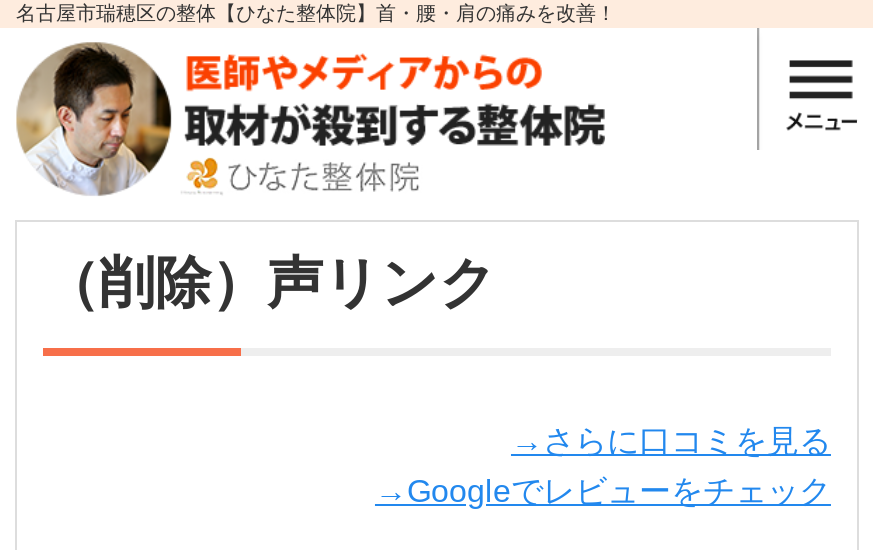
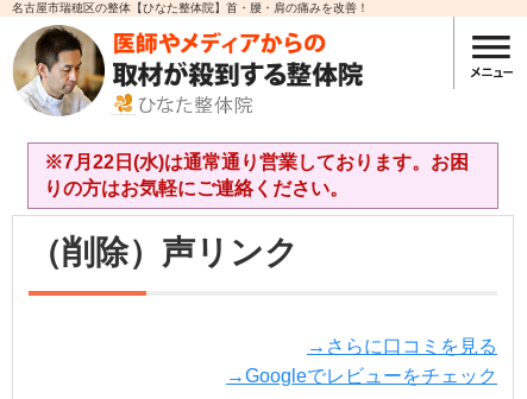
+ ※7月22日(水)は通常通り営業しております。お困
+ りの方はお気軽にご連絡ください。
